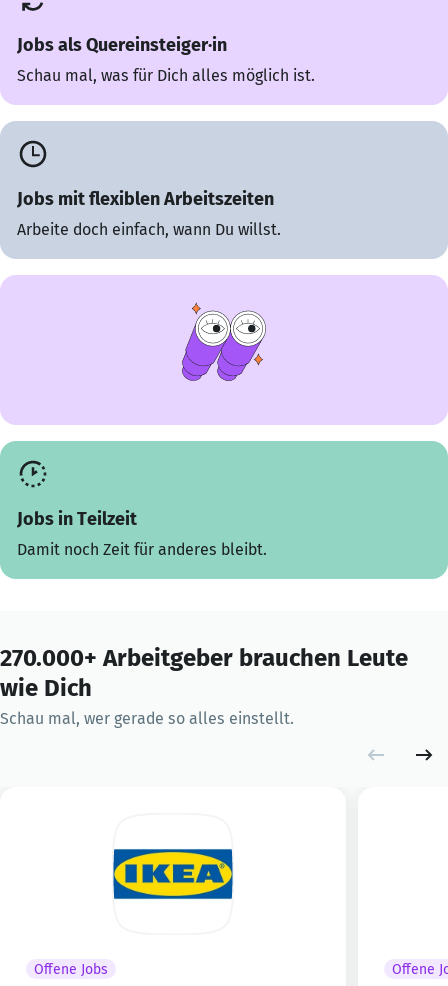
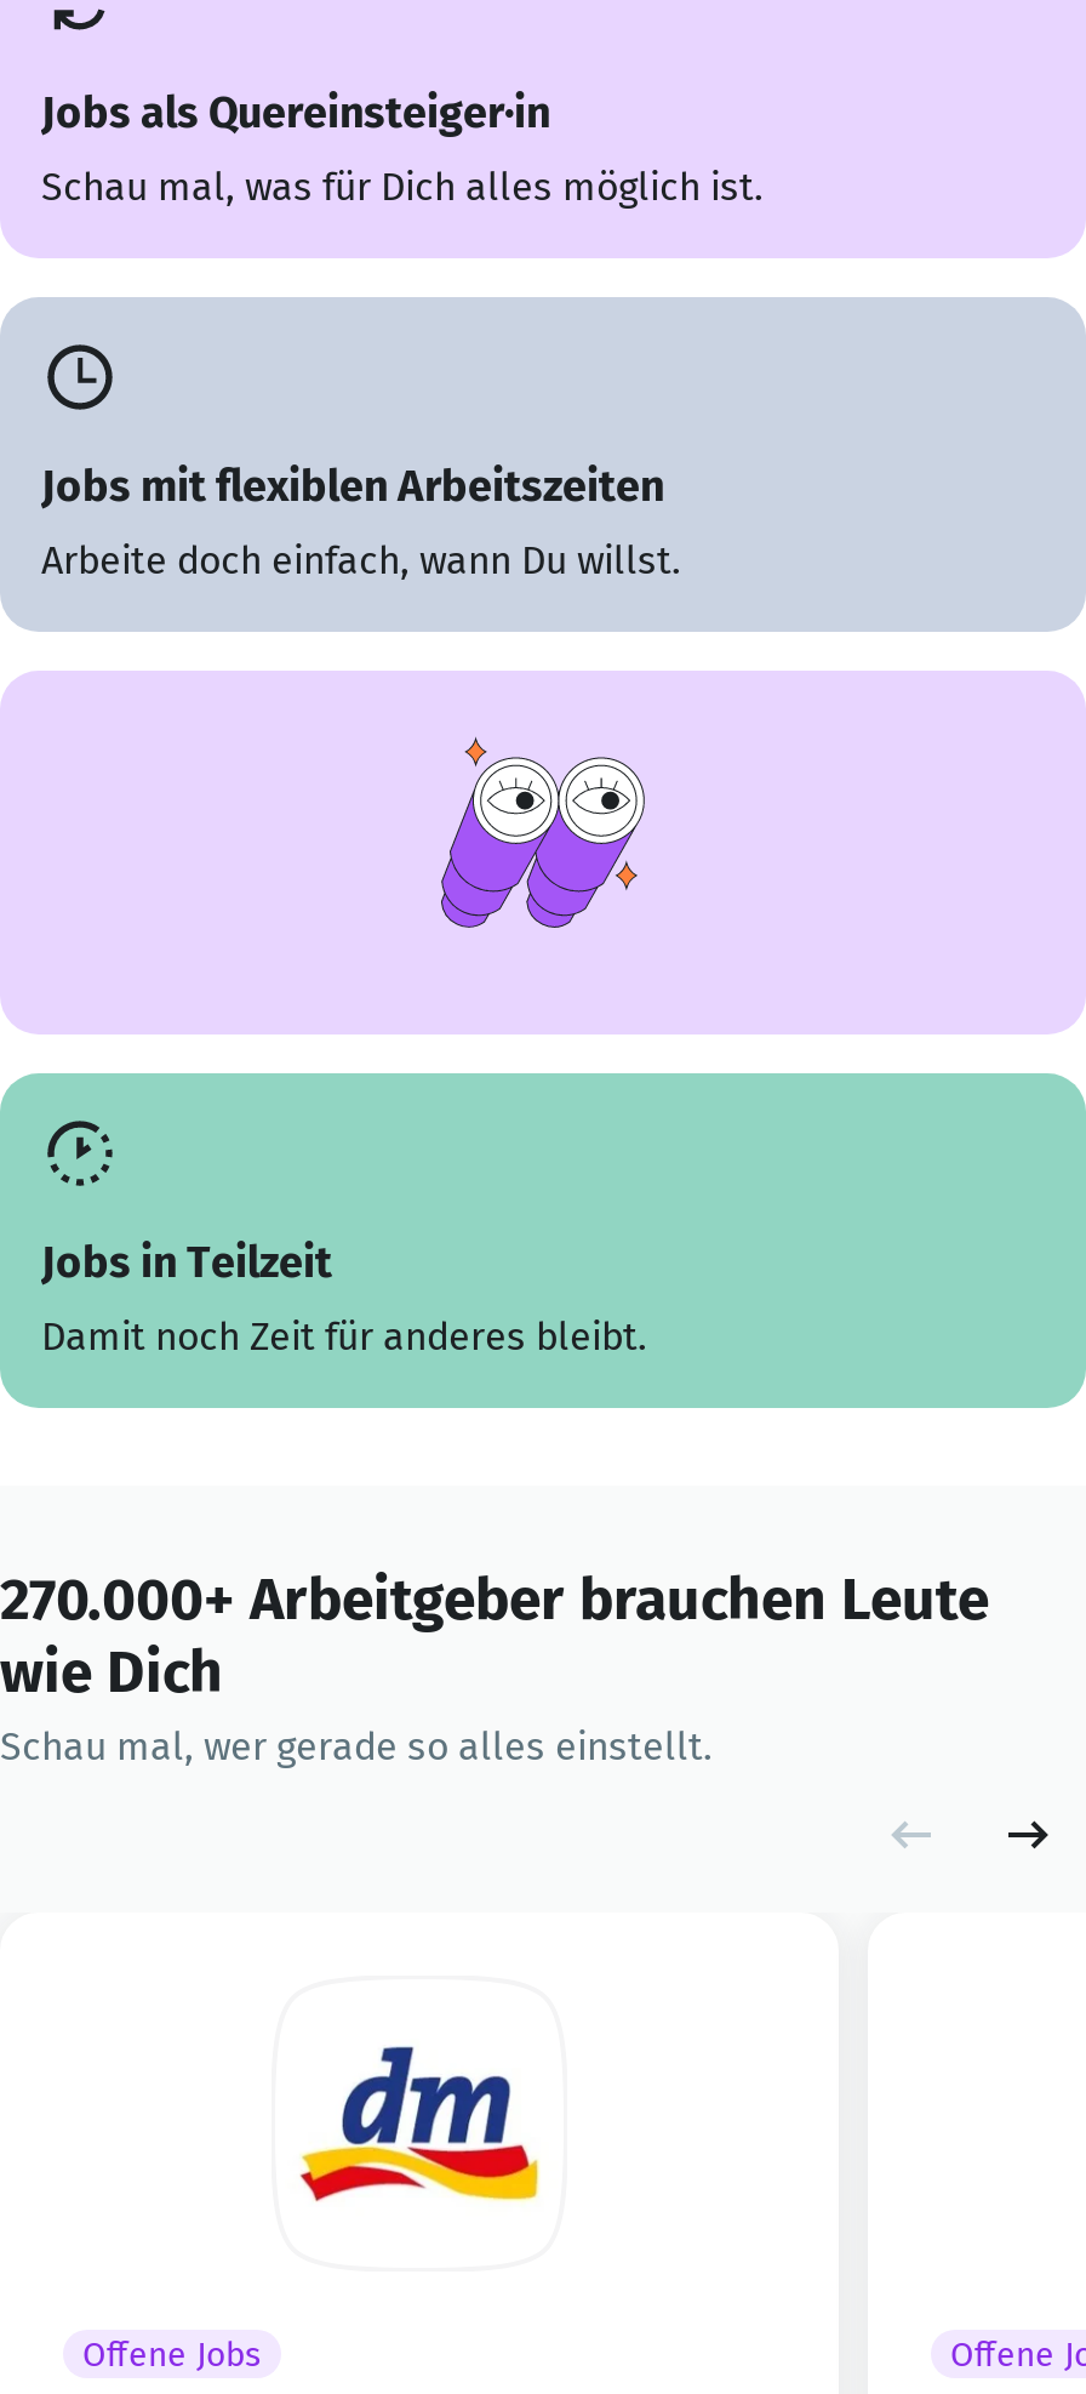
- [image]
+ [image]
